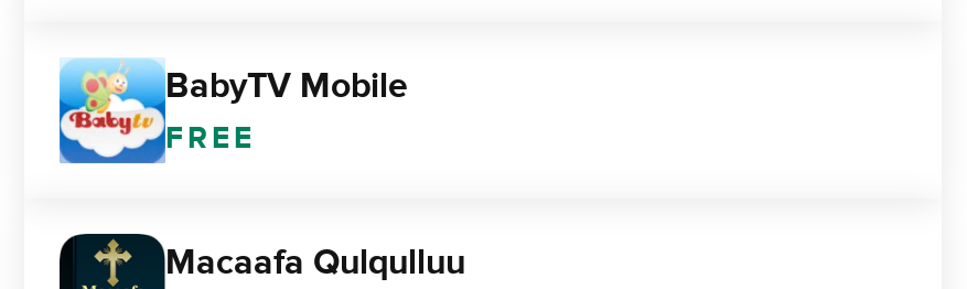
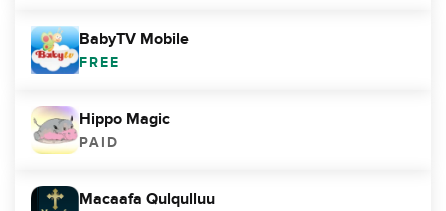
+ [image]
+ Hippo Magic
+ PAID
